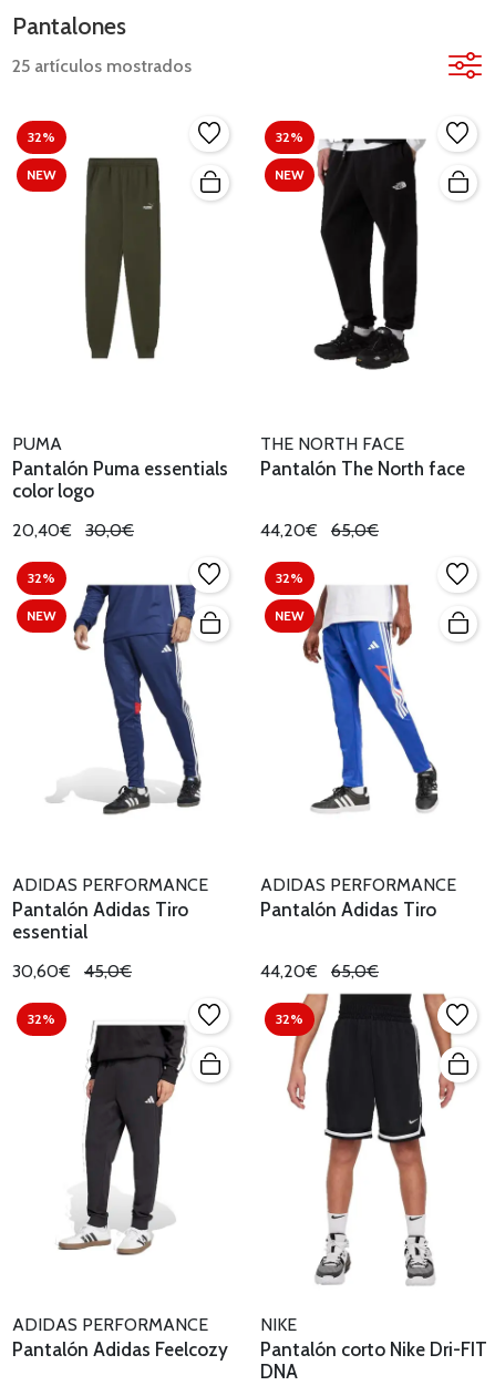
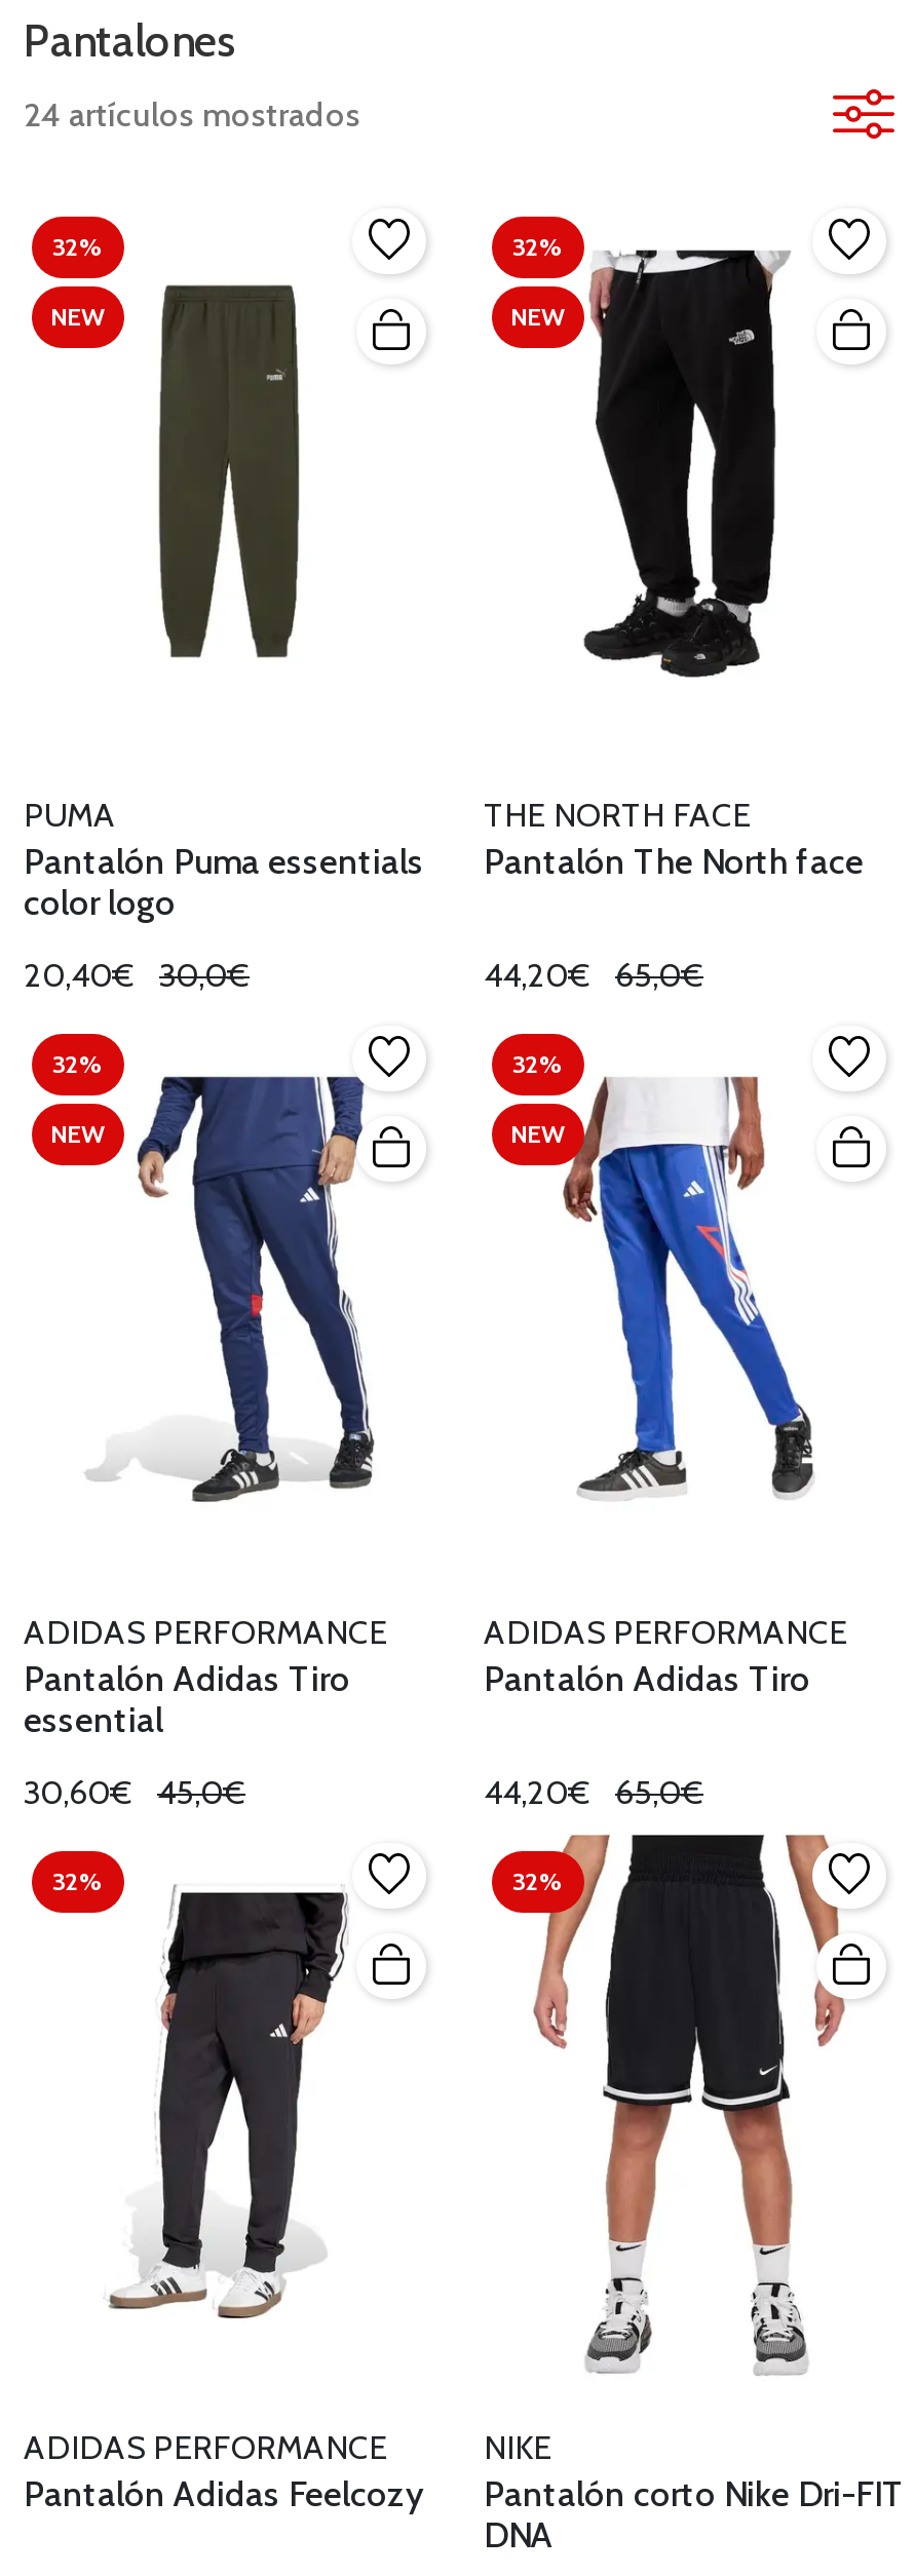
- 25 artículos mostrados
+ 24 artículos mostrados
